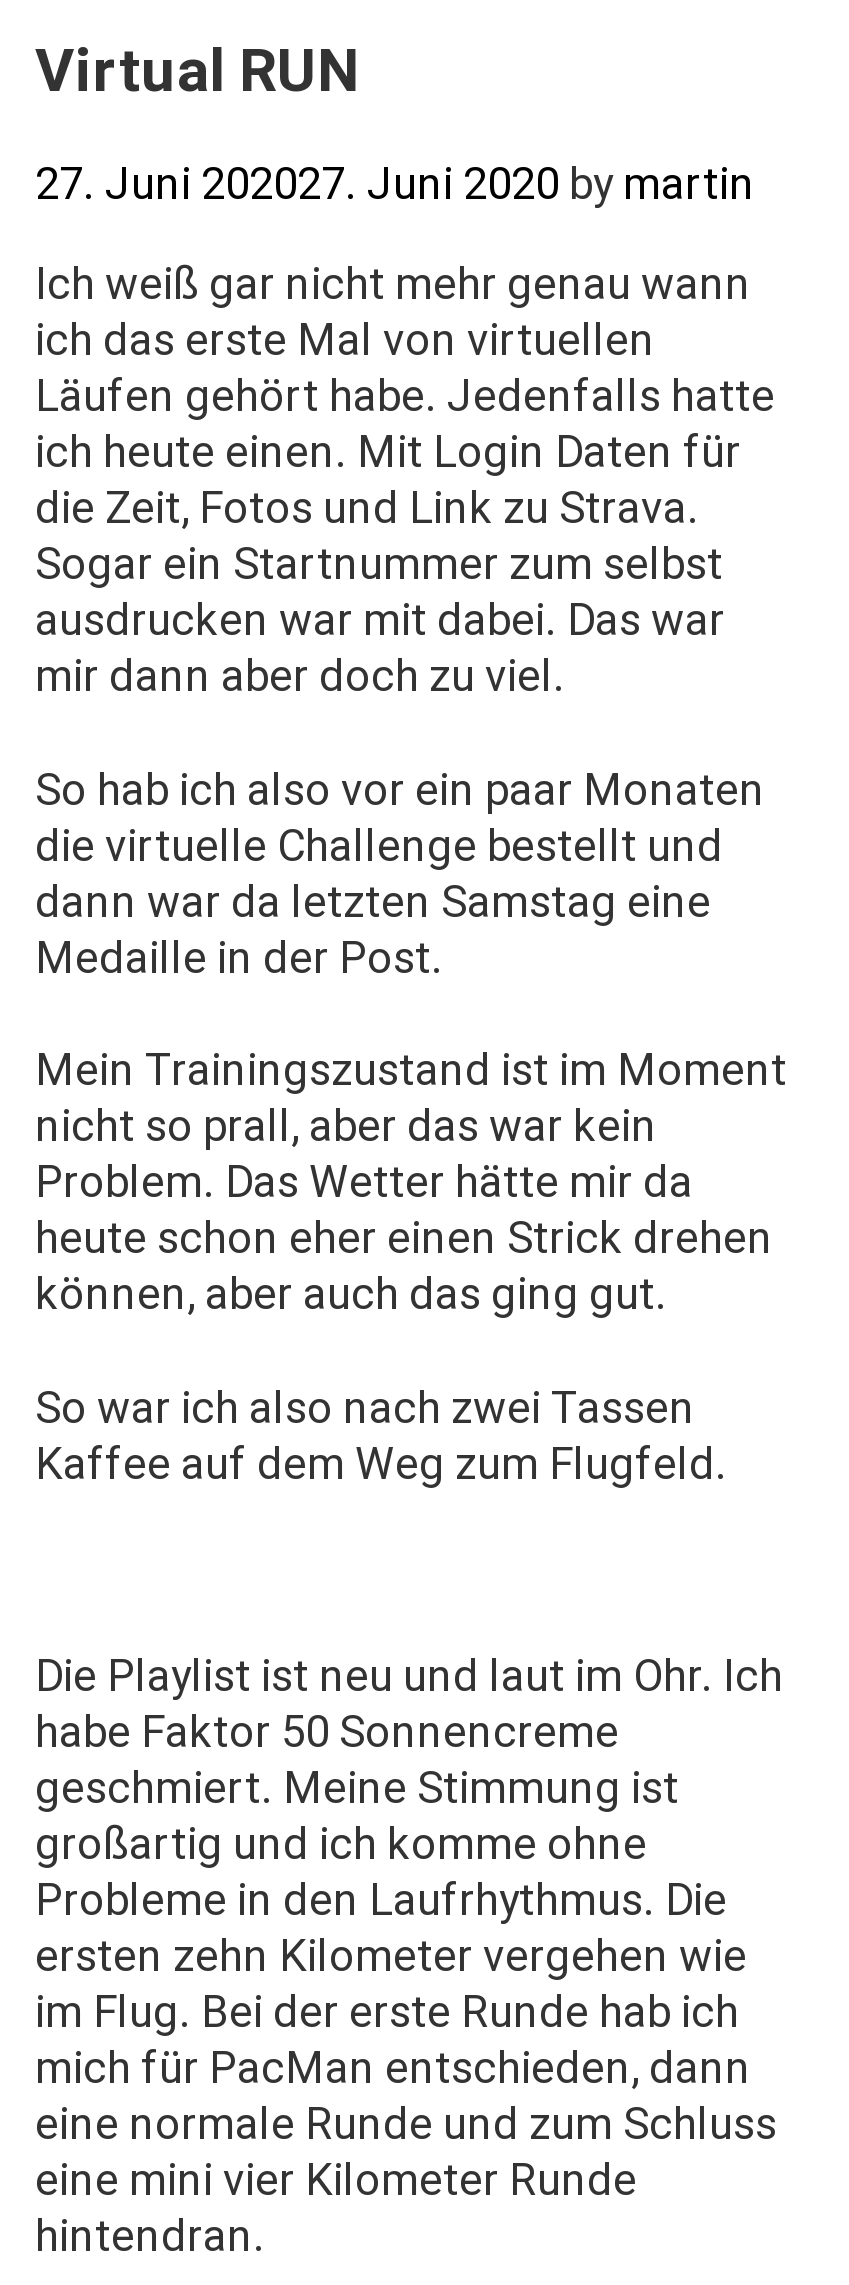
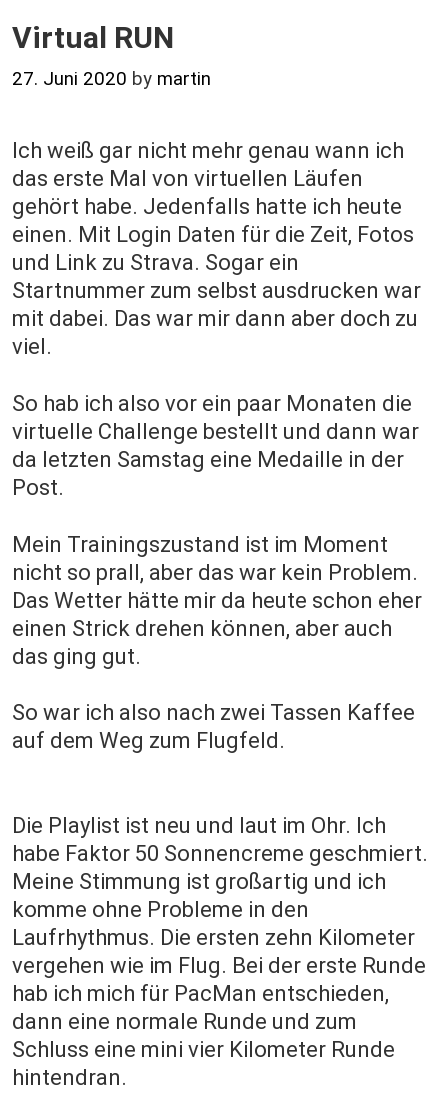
- 27. Juni 202027. Juni 2020 by martin
+ 27. Juni 2020 by martin
